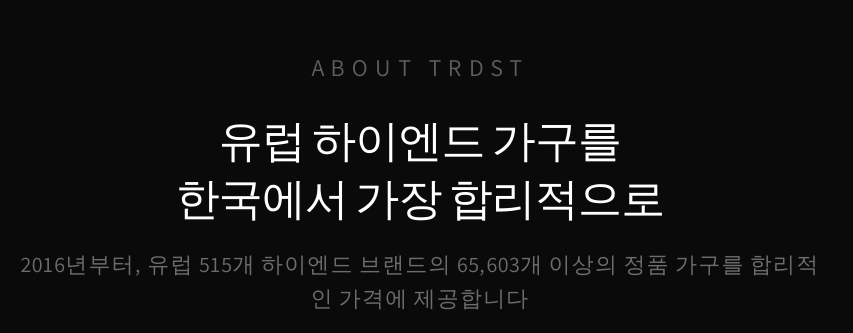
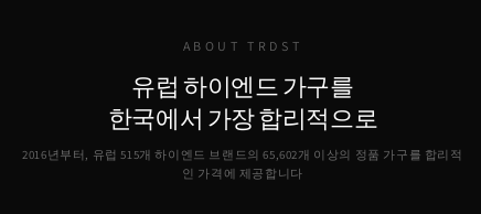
- 2016년부터, 유럽 515개 하이엔드 브랜드의 65,603개 이상의 정품 가구를 합리적
+ 2016년부터, 유럽 515개 하이엔드 브랜드의 65,602개 이상의 정품 가구를 합리적
